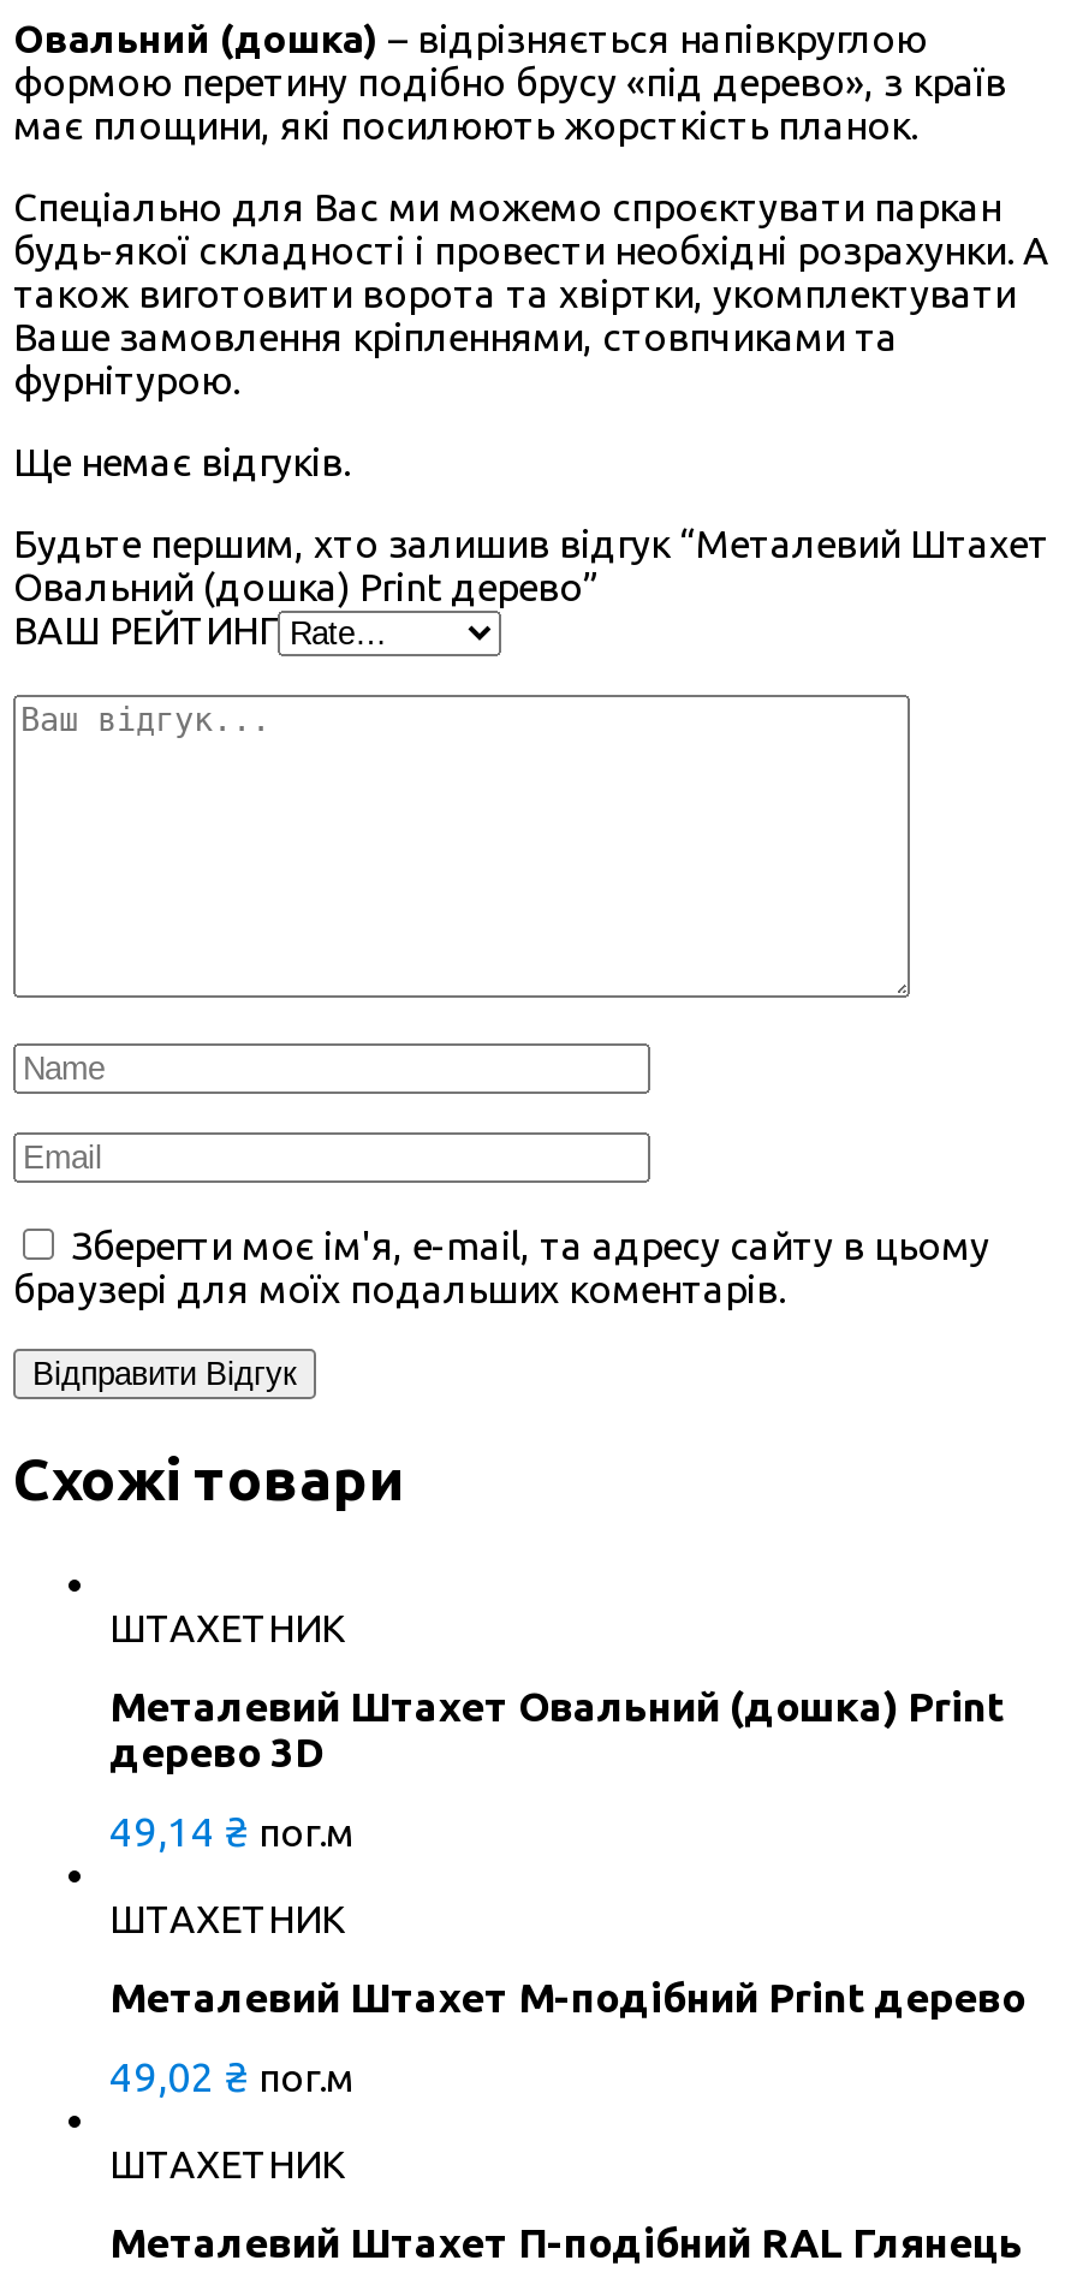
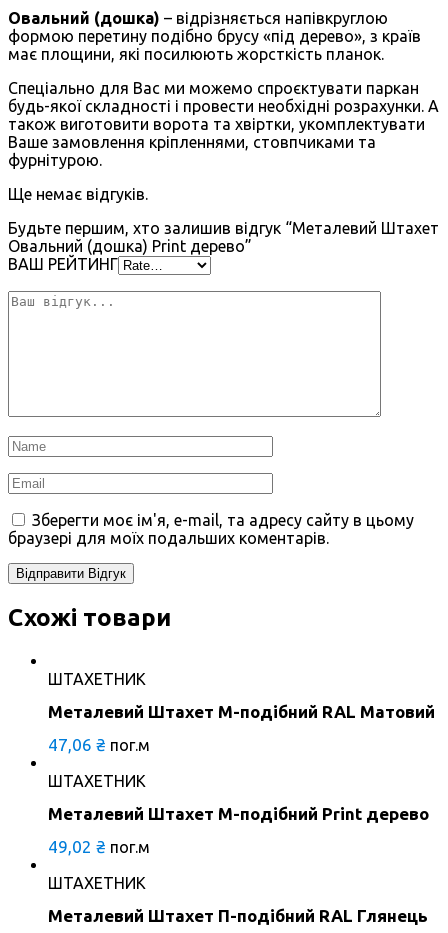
- Металевий Штахет Овальний (дошка) Print
- дерево 3D
+ Металевий Штахет М-подібний RAL Матовий

- 49,14 ₴ пог.м
+ 47,06 ₴ пог.м
